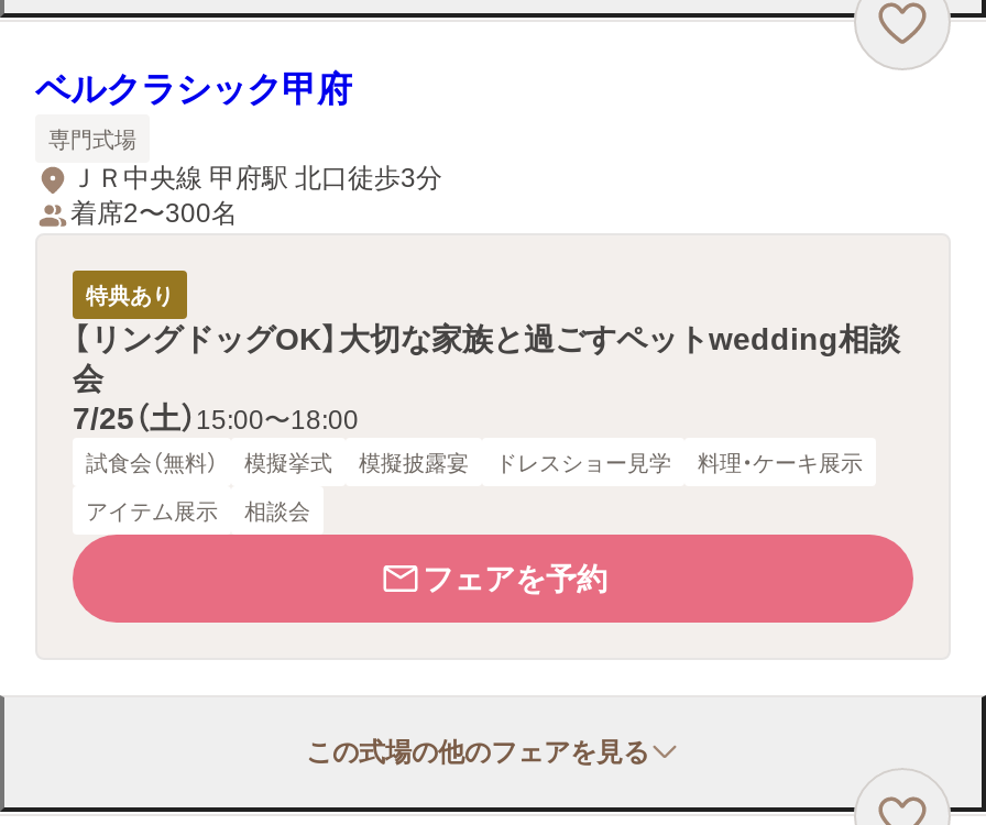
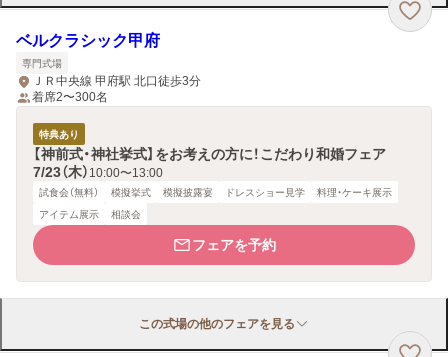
- 【リングドッグOK】大切な家族と過ごすペットwedding相談
- 会
- 7/25（土）15:00〜18:00
+ 【神前式・神社挙式】をお考えの方に！こだわり和婚フェア
+ 7/23（木）10:00〜13:00
